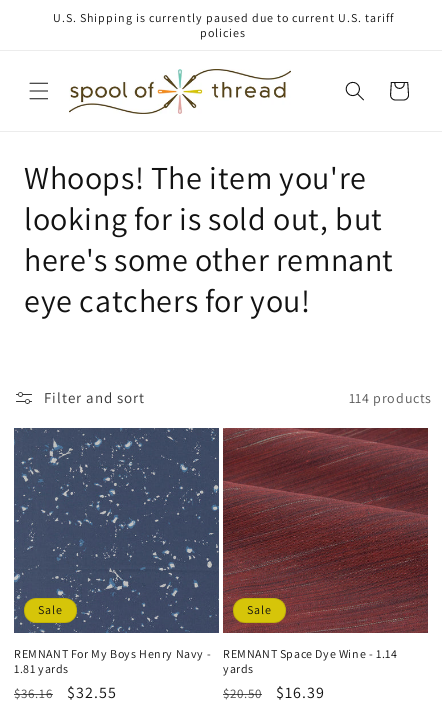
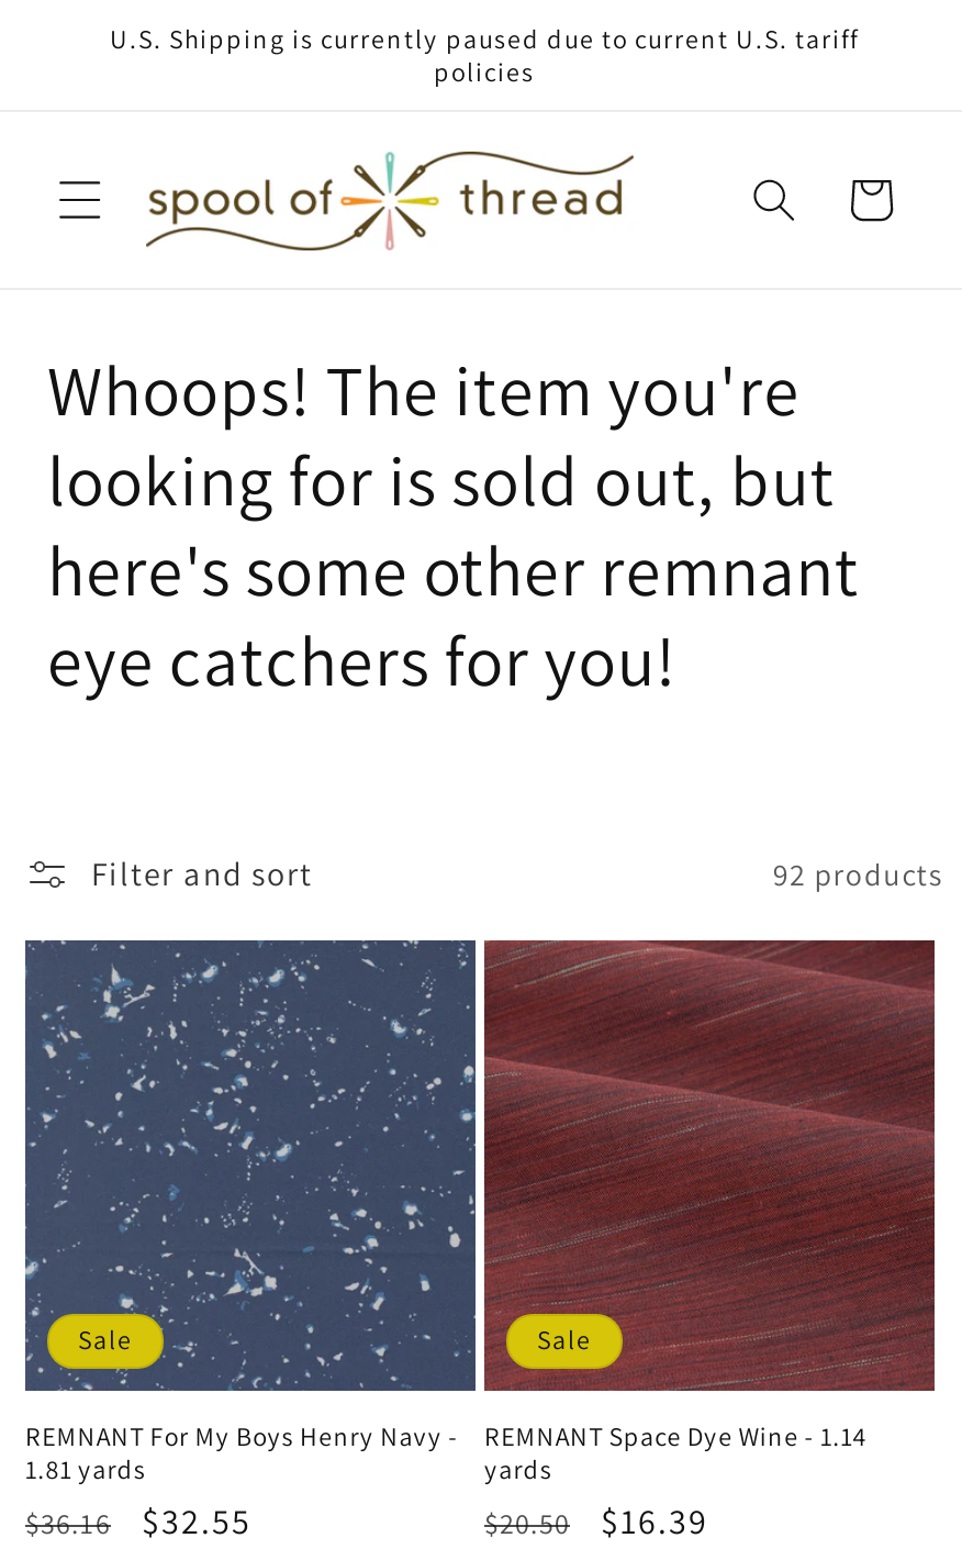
- 114 products
+ 92 products
